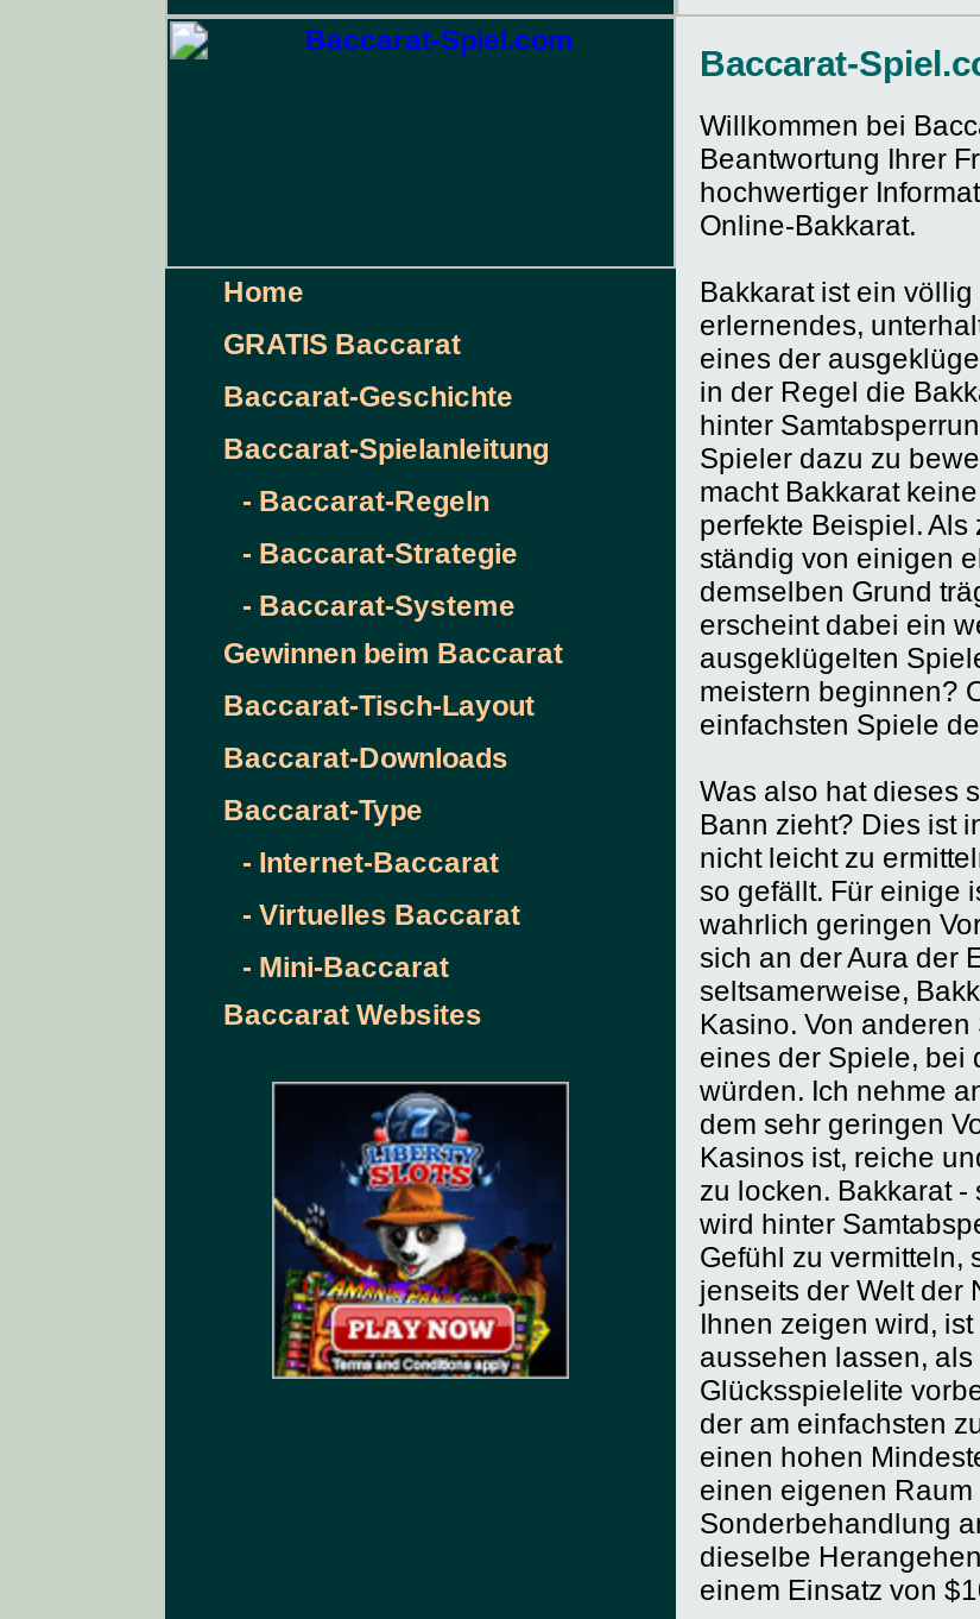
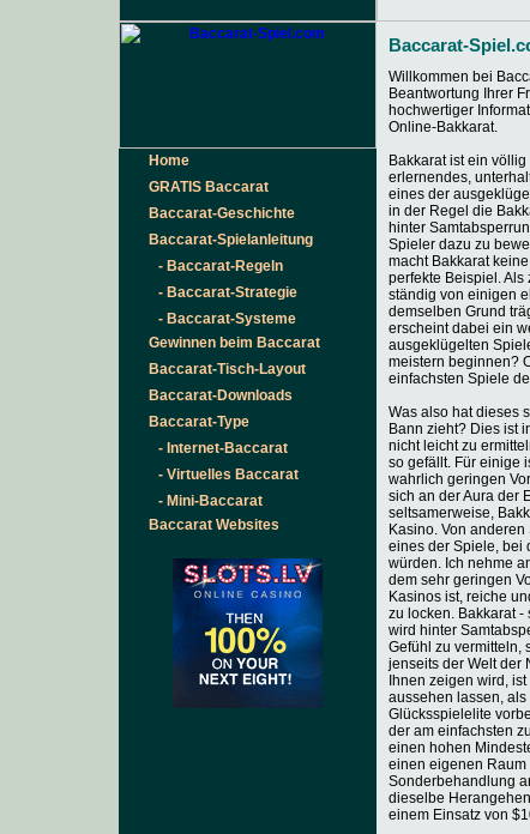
- [image]
+ [image]
